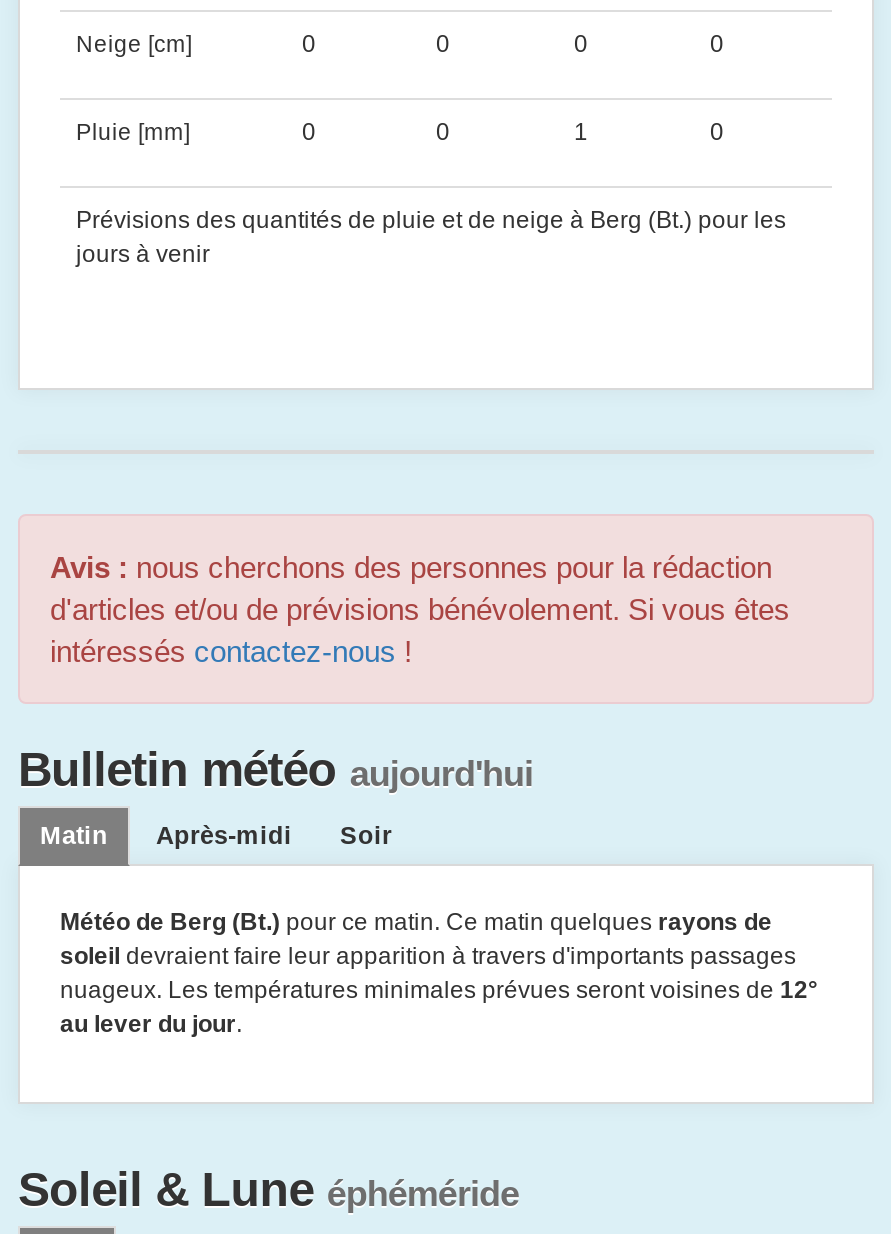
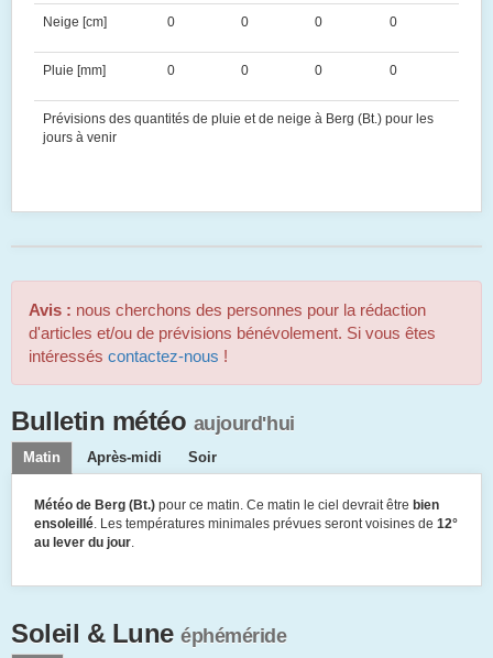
- 1
+ 0

- Météo de Berg (Bt.) pour ce matin. Ce matin quelques rayons de
- soleil devraient faire leur apparition à travers d'importants passages
- nuageux. Les températures minimales prévues seront voisines de 12°
+ Météo de Berg (Bt.) pour ce matin. Ce matin le ciel devrait être bien
+ ensoleillé. Les températures minimales prévues seront voisines de 12°
